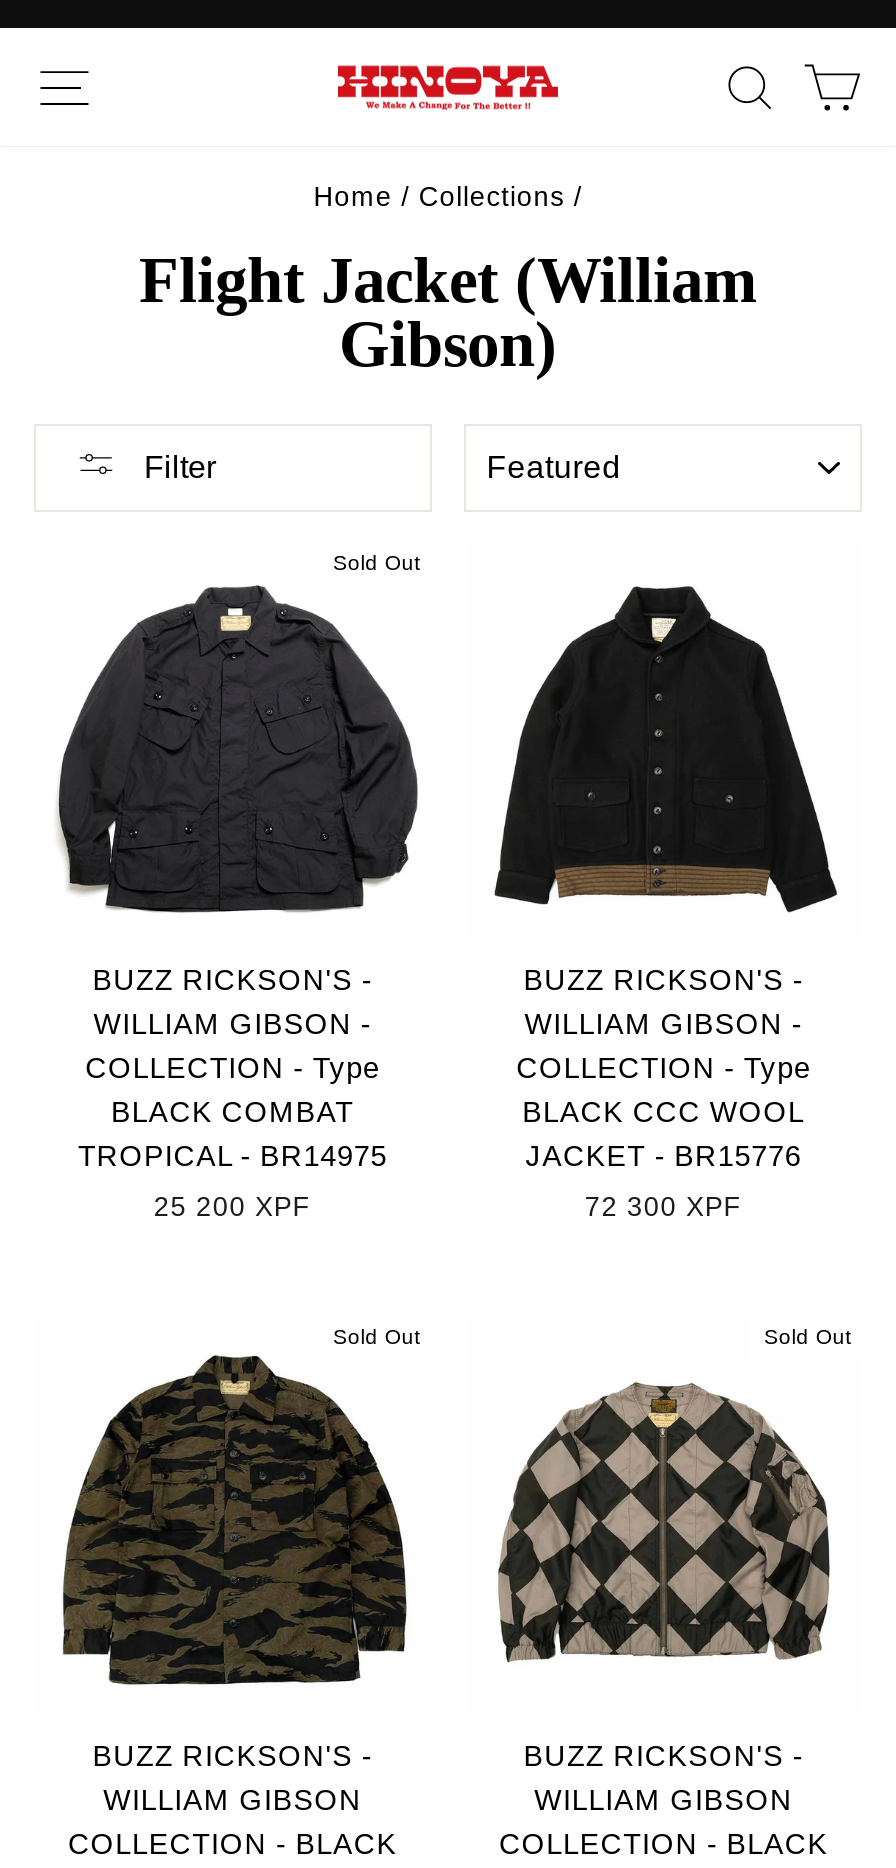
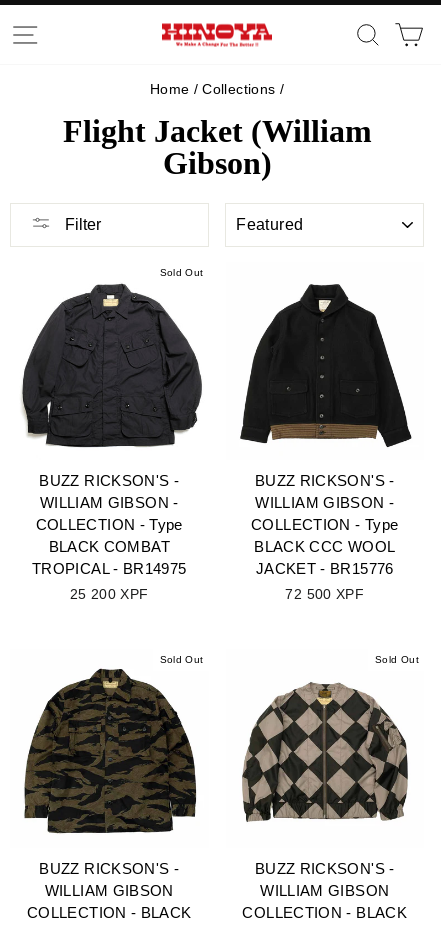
- 72 300 XPF
+ 72 500 XPF
